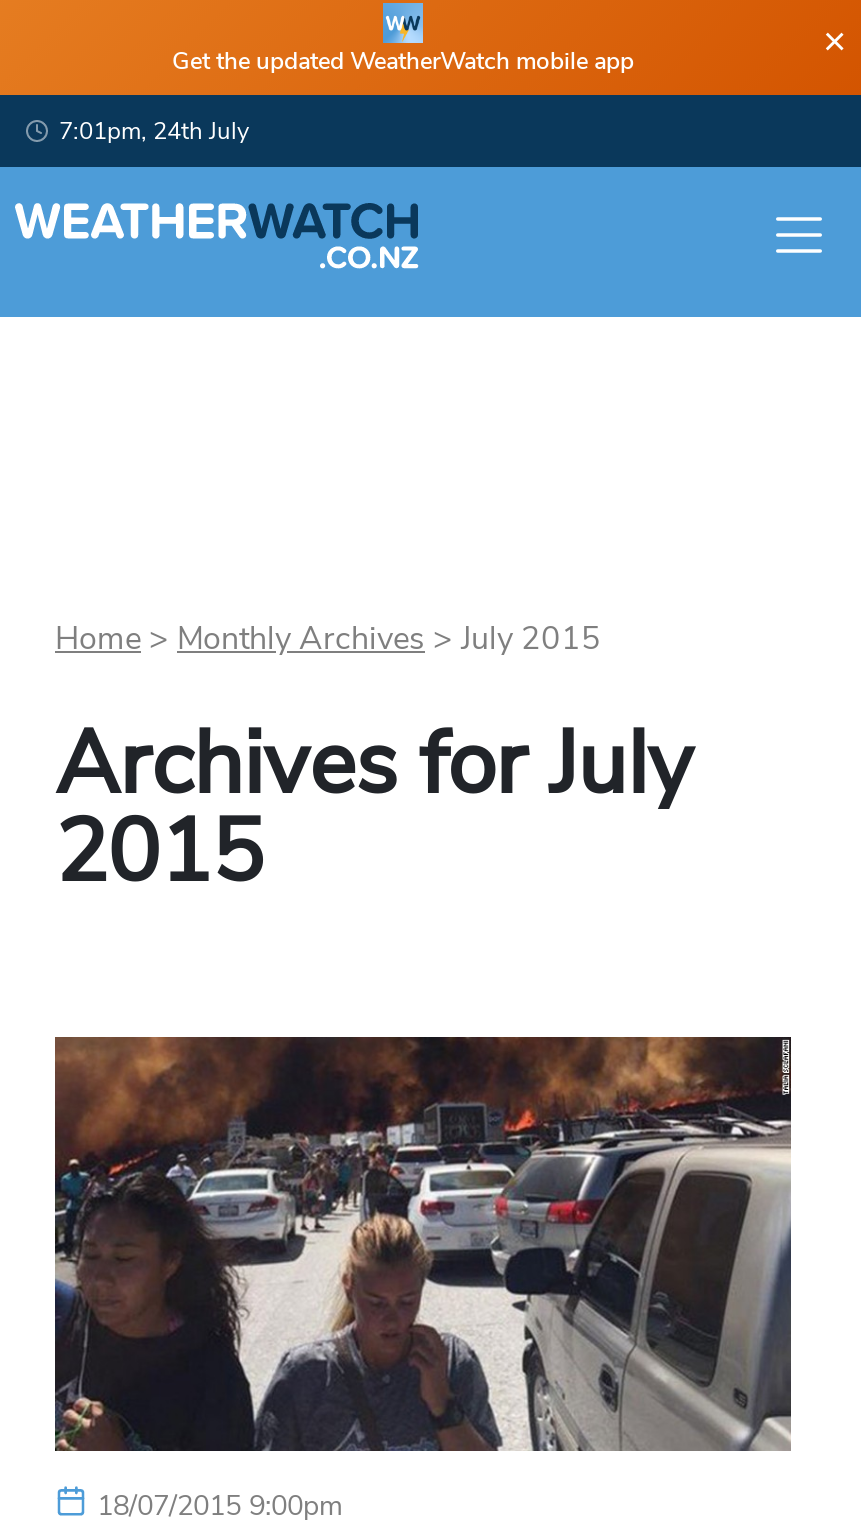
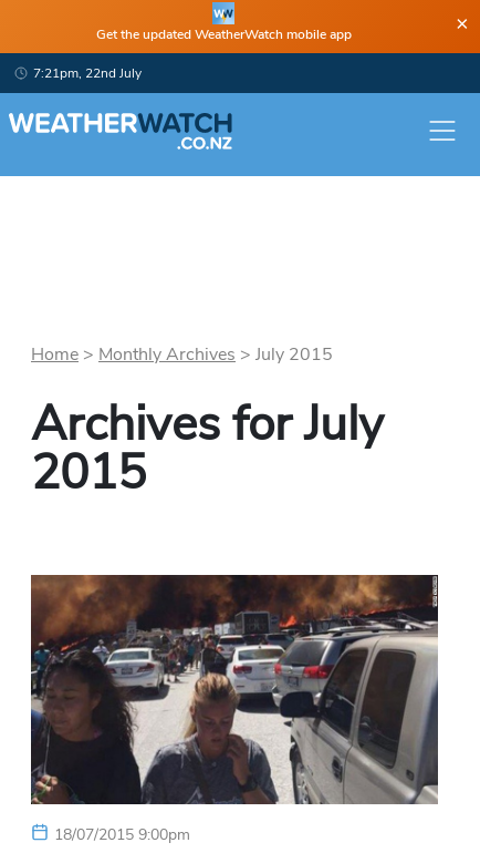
- 7:01pm, 24th July
+ 7:21pm, 22nd July
